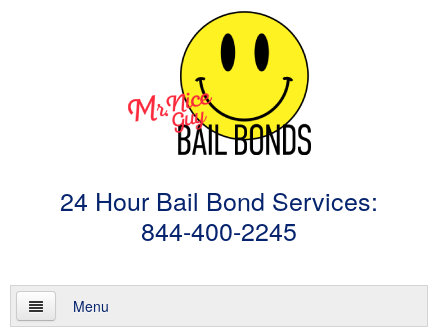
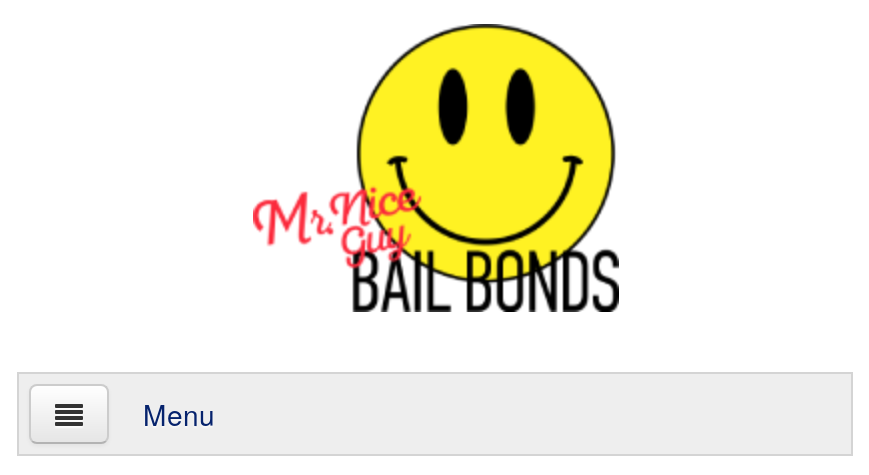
- 24 Hour Bail Bond Services:
- 844-400-2245
